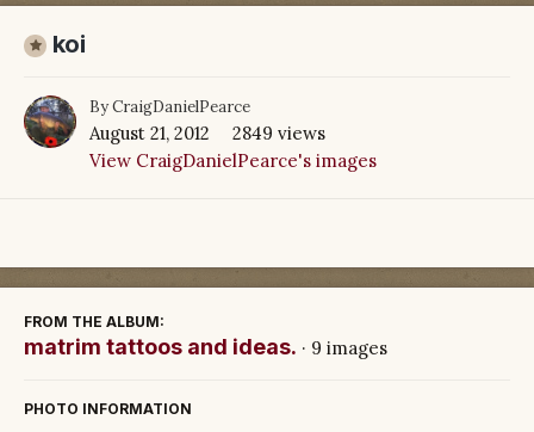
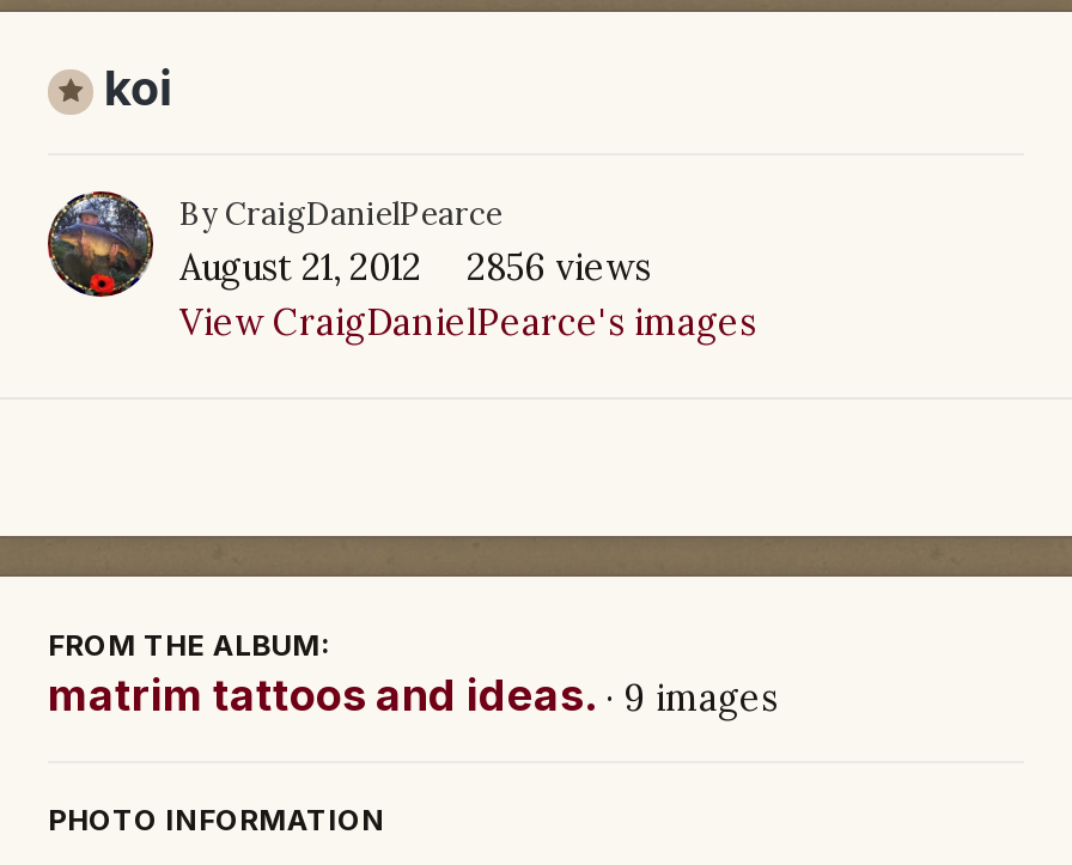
- August 21, 2012 2849 views
+ August 21, 2012 2856 views
